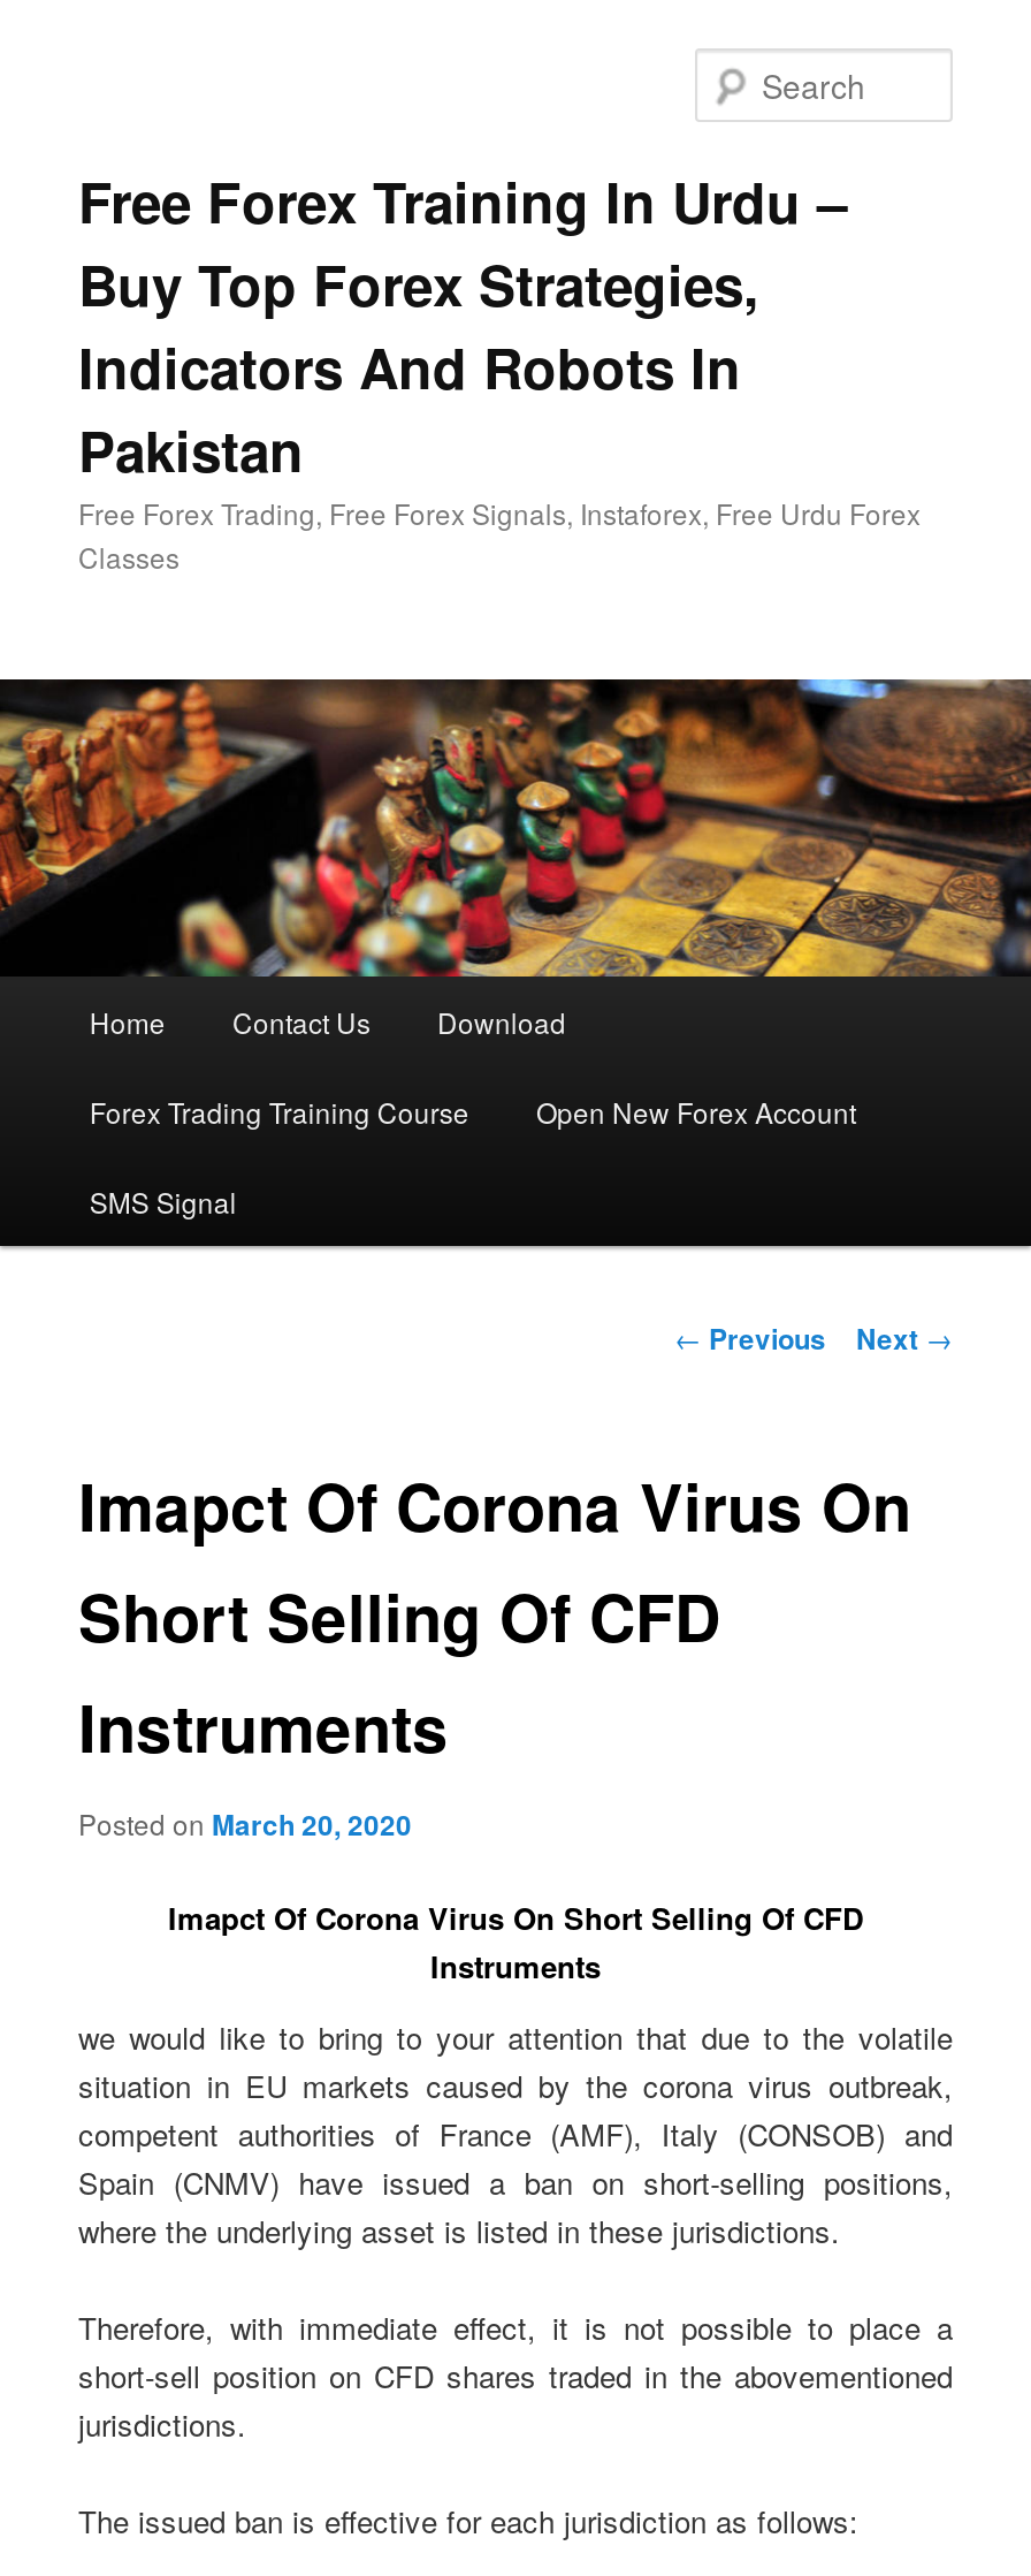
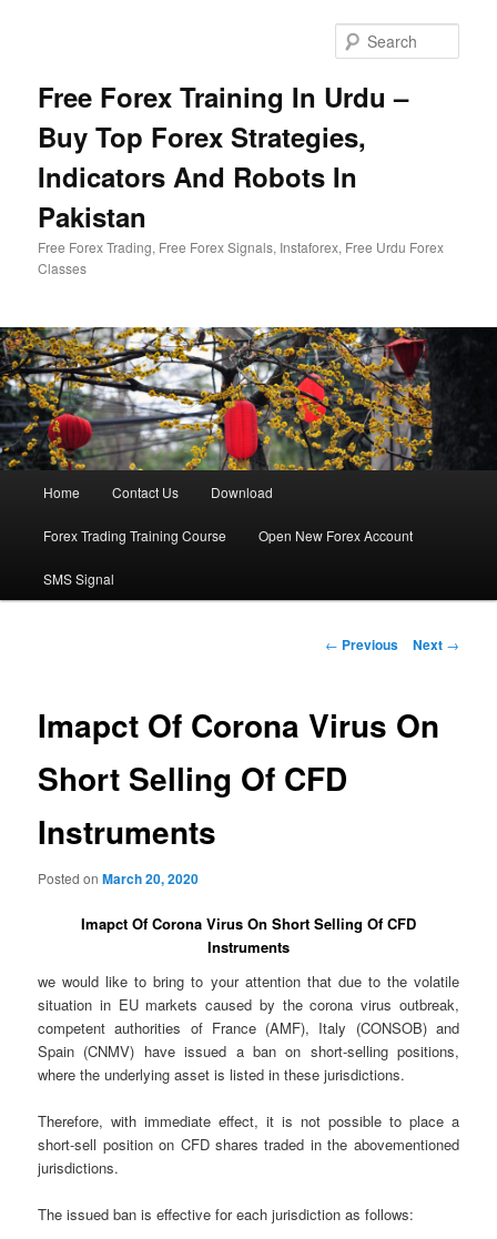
- [image]
+ [image]
